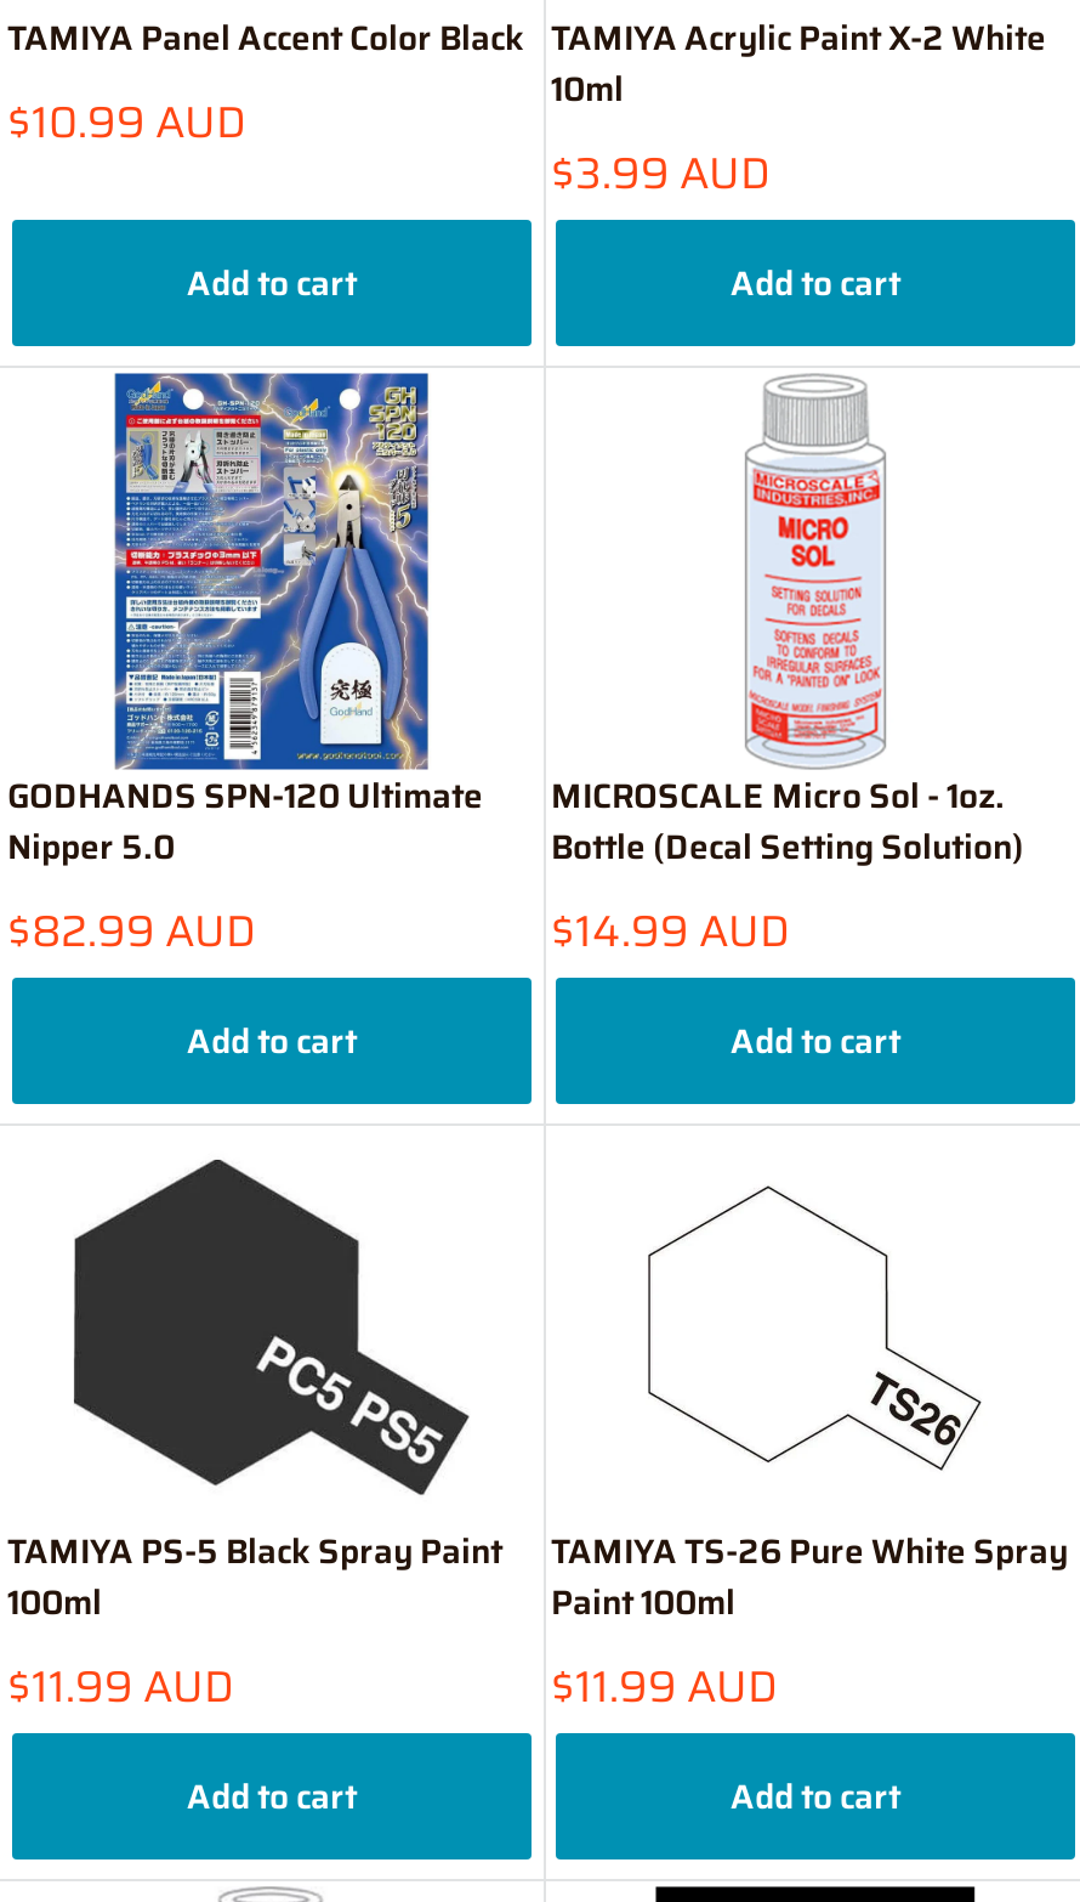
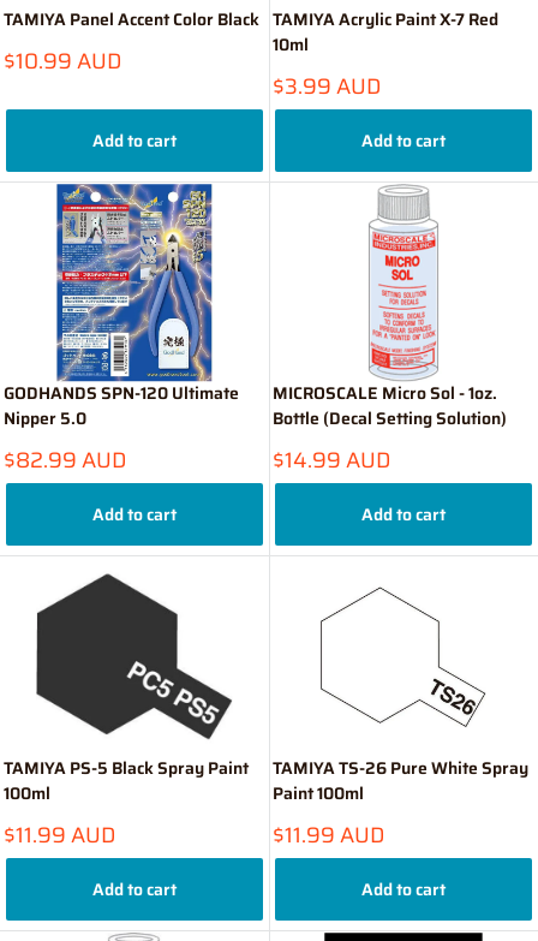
- TAMIYA Acrylic Paint X-2 White
+ TAMIYA Acrylic Paint X-7 Red
